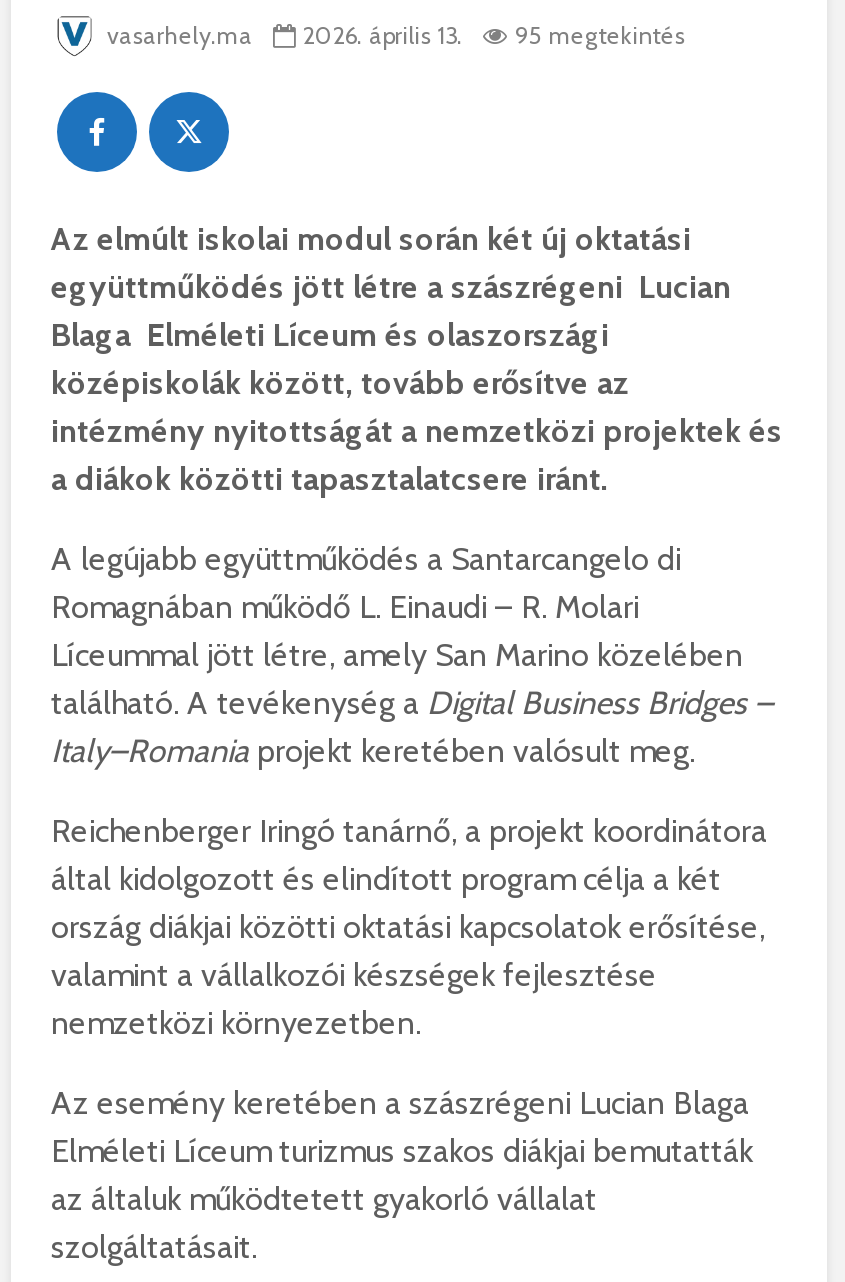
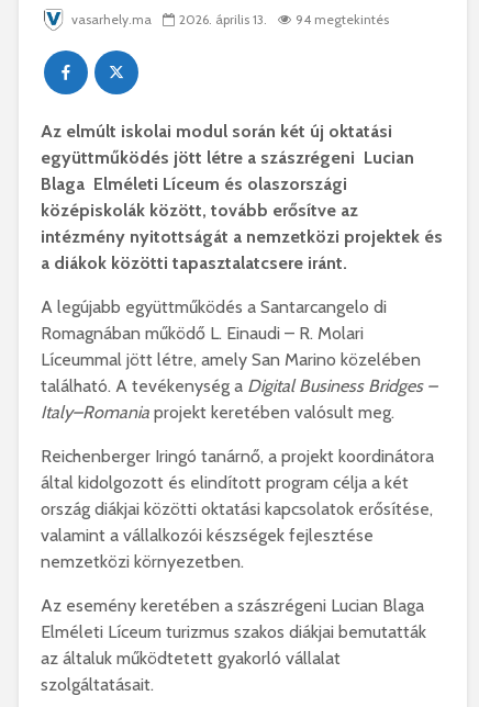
- vasarhely.ma 2026. április 13. 95 megtekintés
+ vasarhely.ma 2026. április 13. 94 megtekintés
